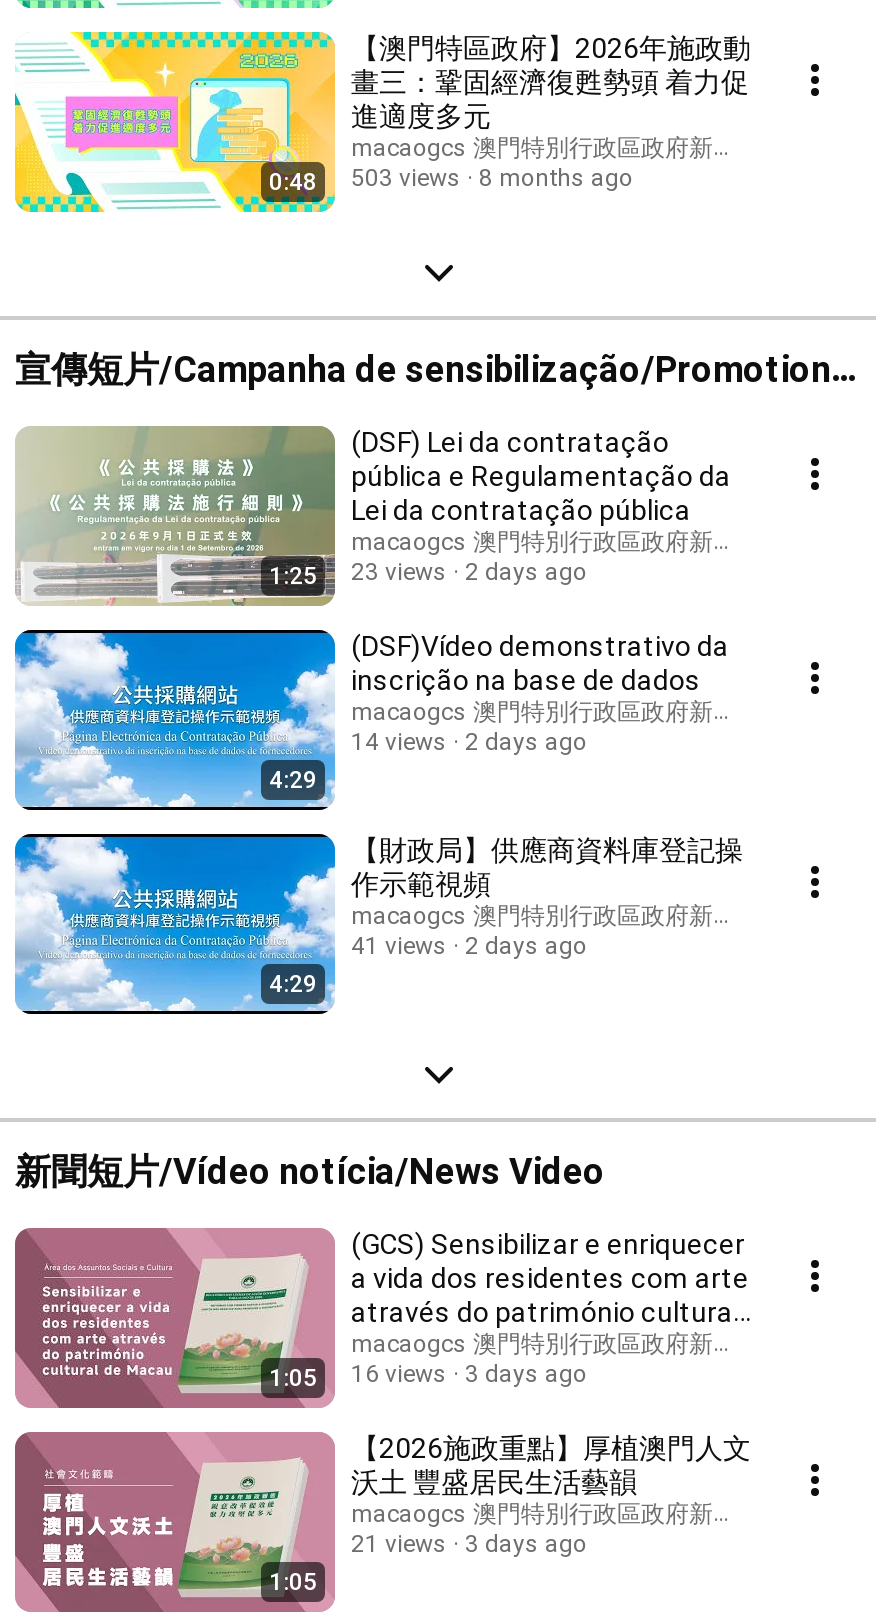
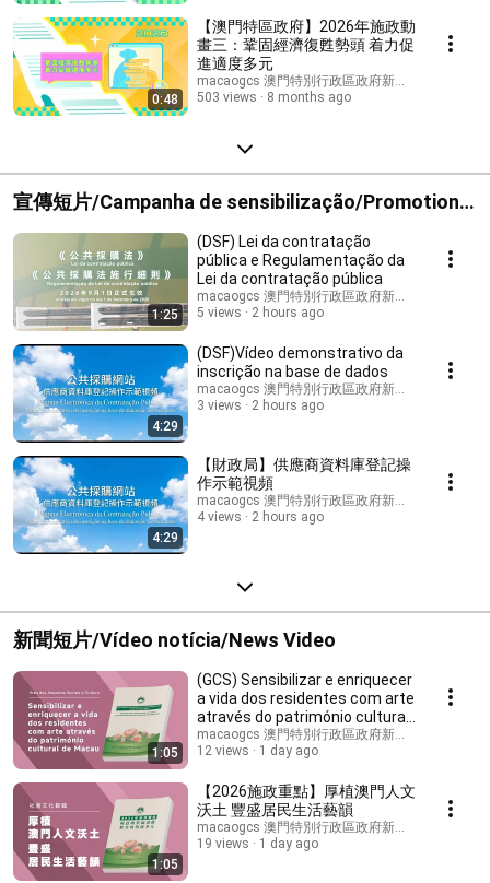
- 23 views
+ 5 views

- 2 days ago
+ 2 hours ago

- 14 views
+ 3 views

- 2 days ago
+ 2 hours ago

- 41 views
+ 4 views

- 2 days ago
+ 2 hours ago

- 16 views
+ 12 views

- 3 days ago
+ 1 day ago

- 21 views
+ 19 views

- 3 days ago
+ 1 day ago
